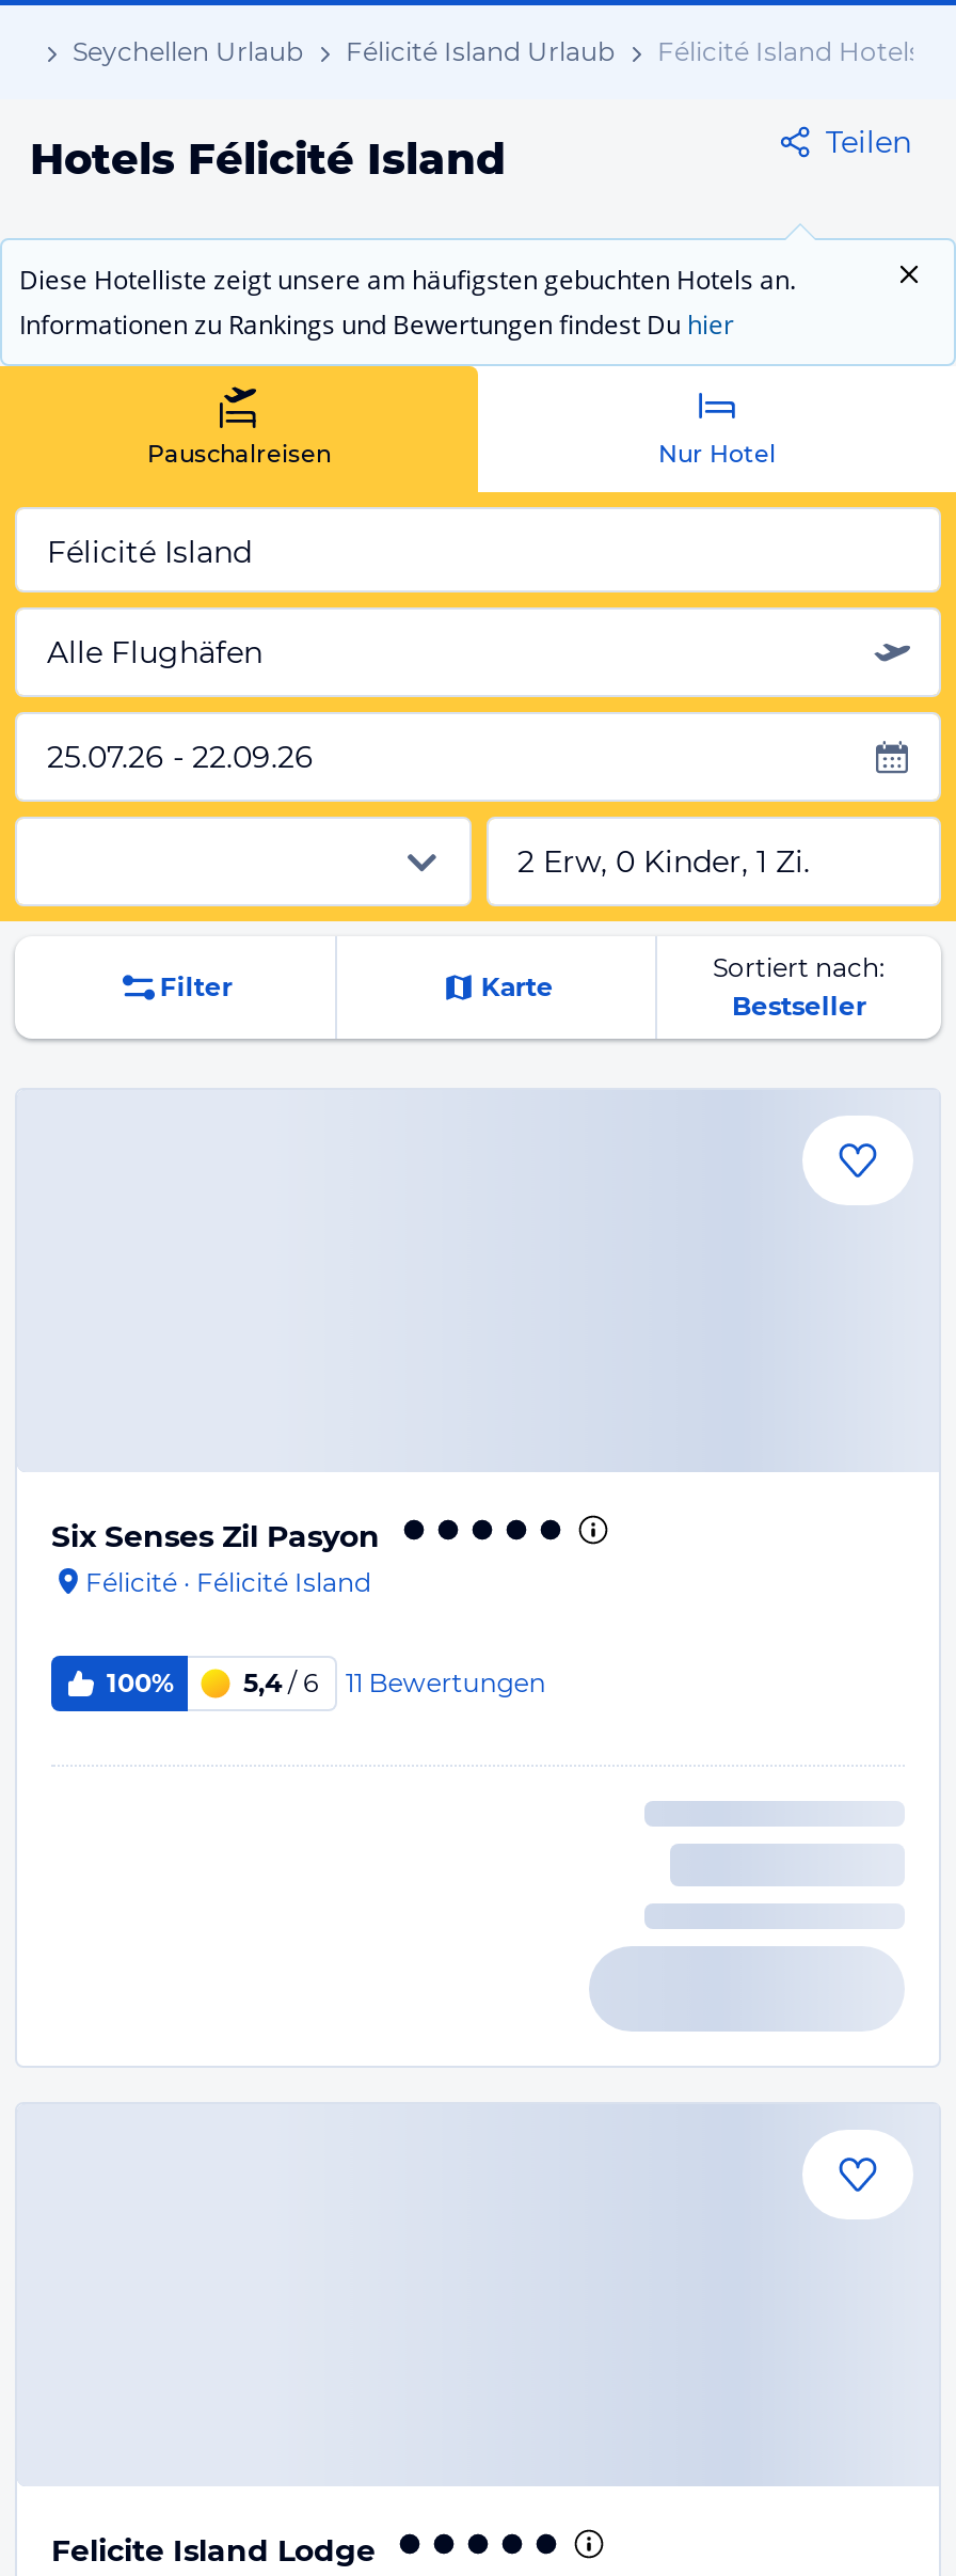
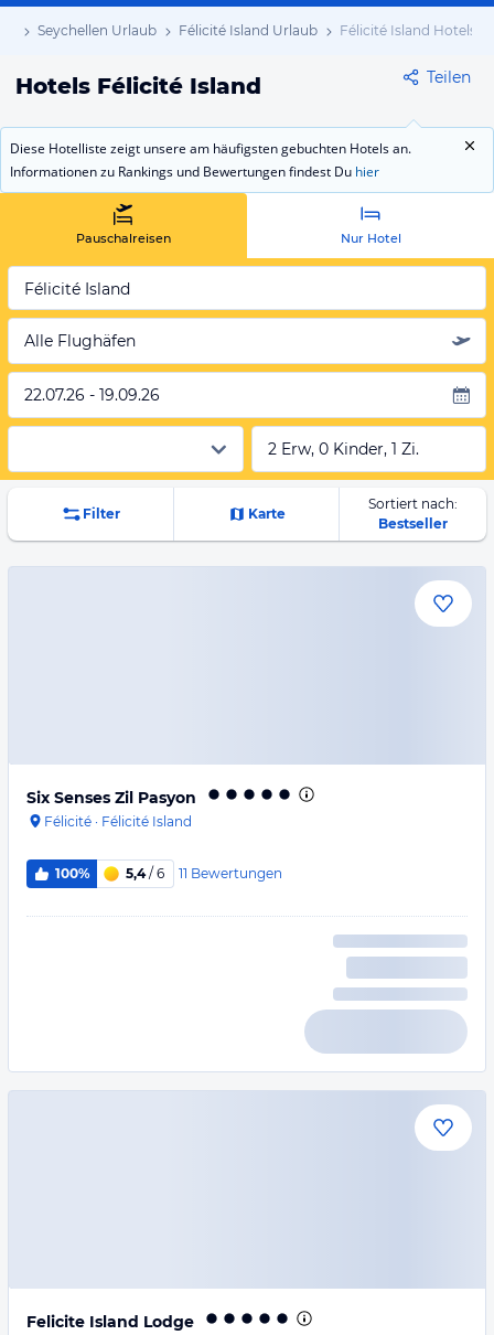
- 25.07.26 - 22.09.26
+ 22.07.26 - 19.09.26
